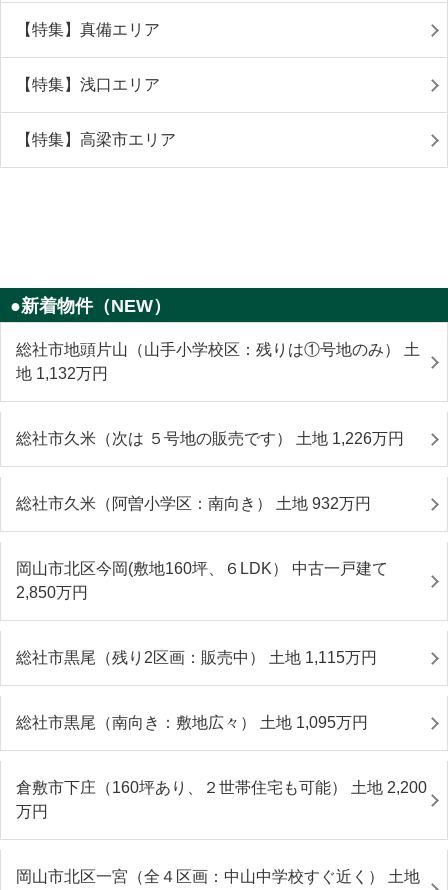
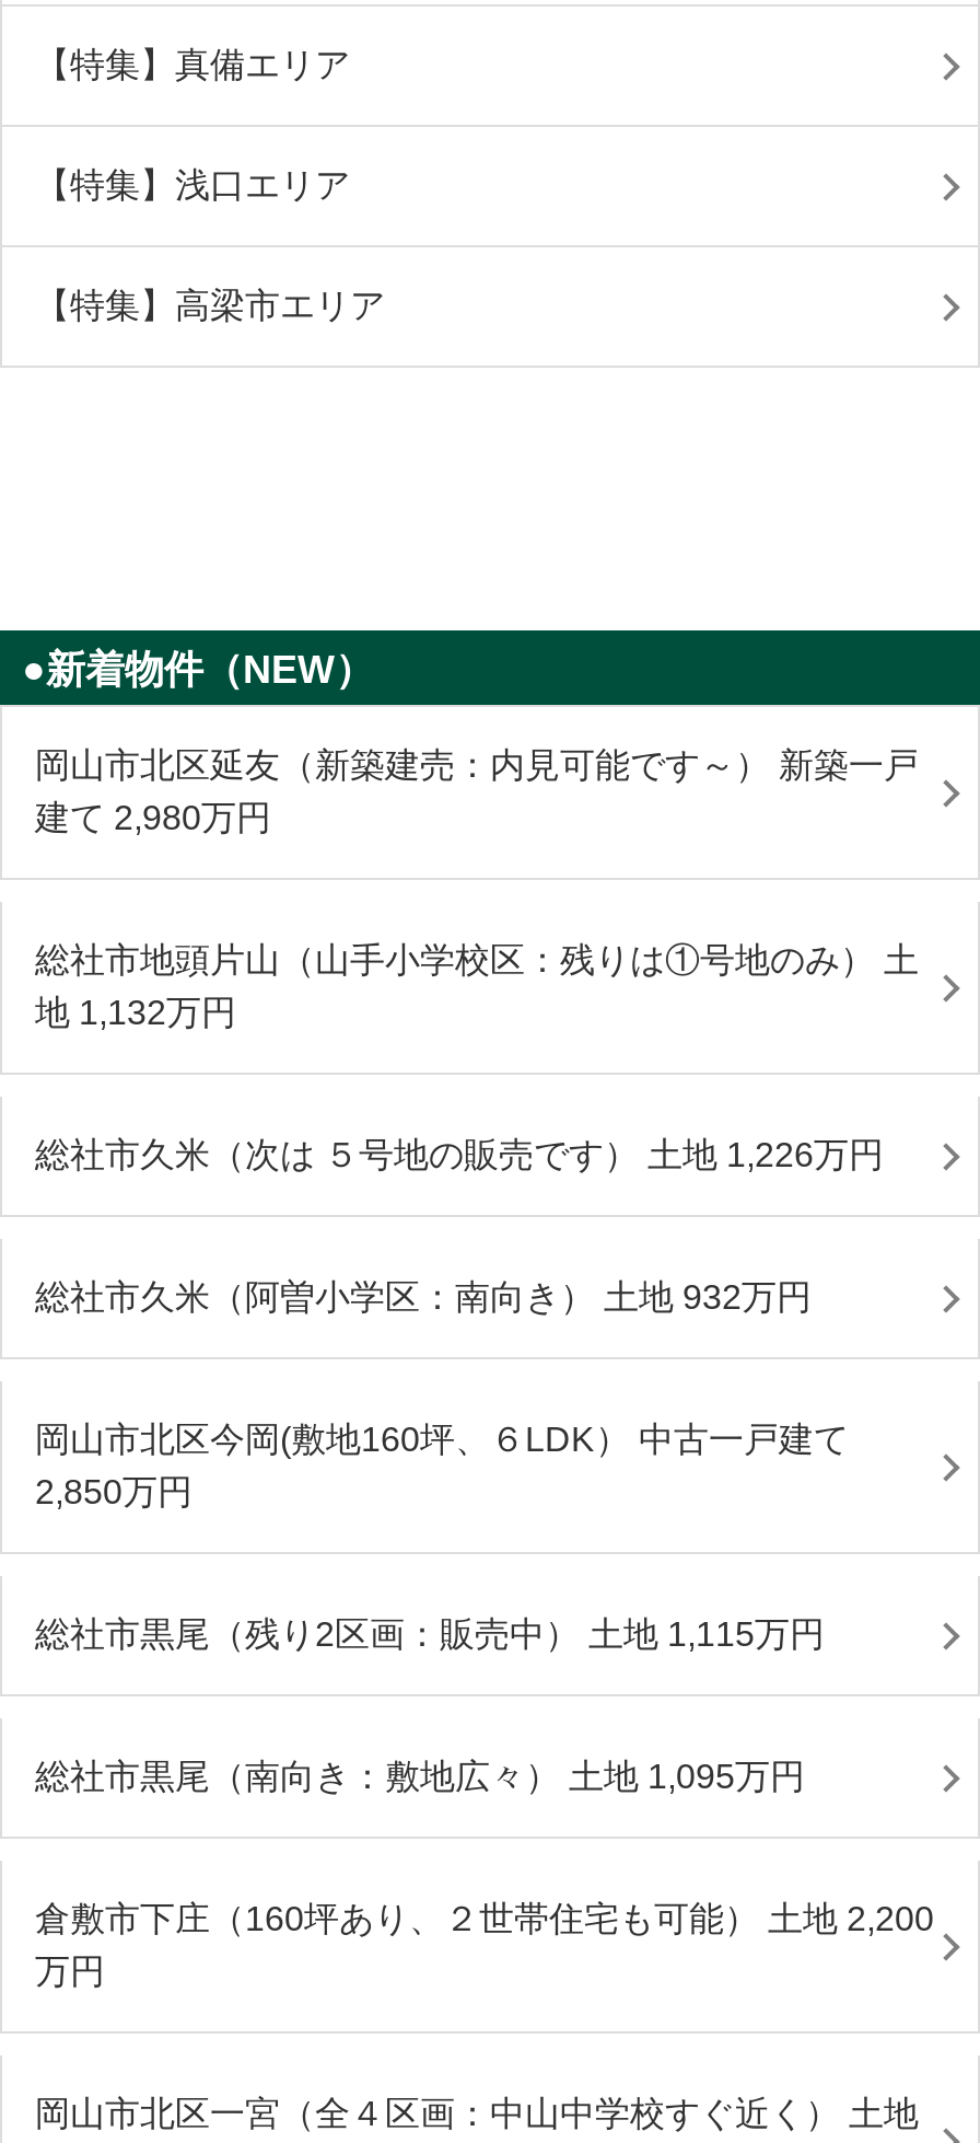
+ 岡山市北区延友（新築建売：内見可能です～） 新築一戸
+ 建て 2,980万円
